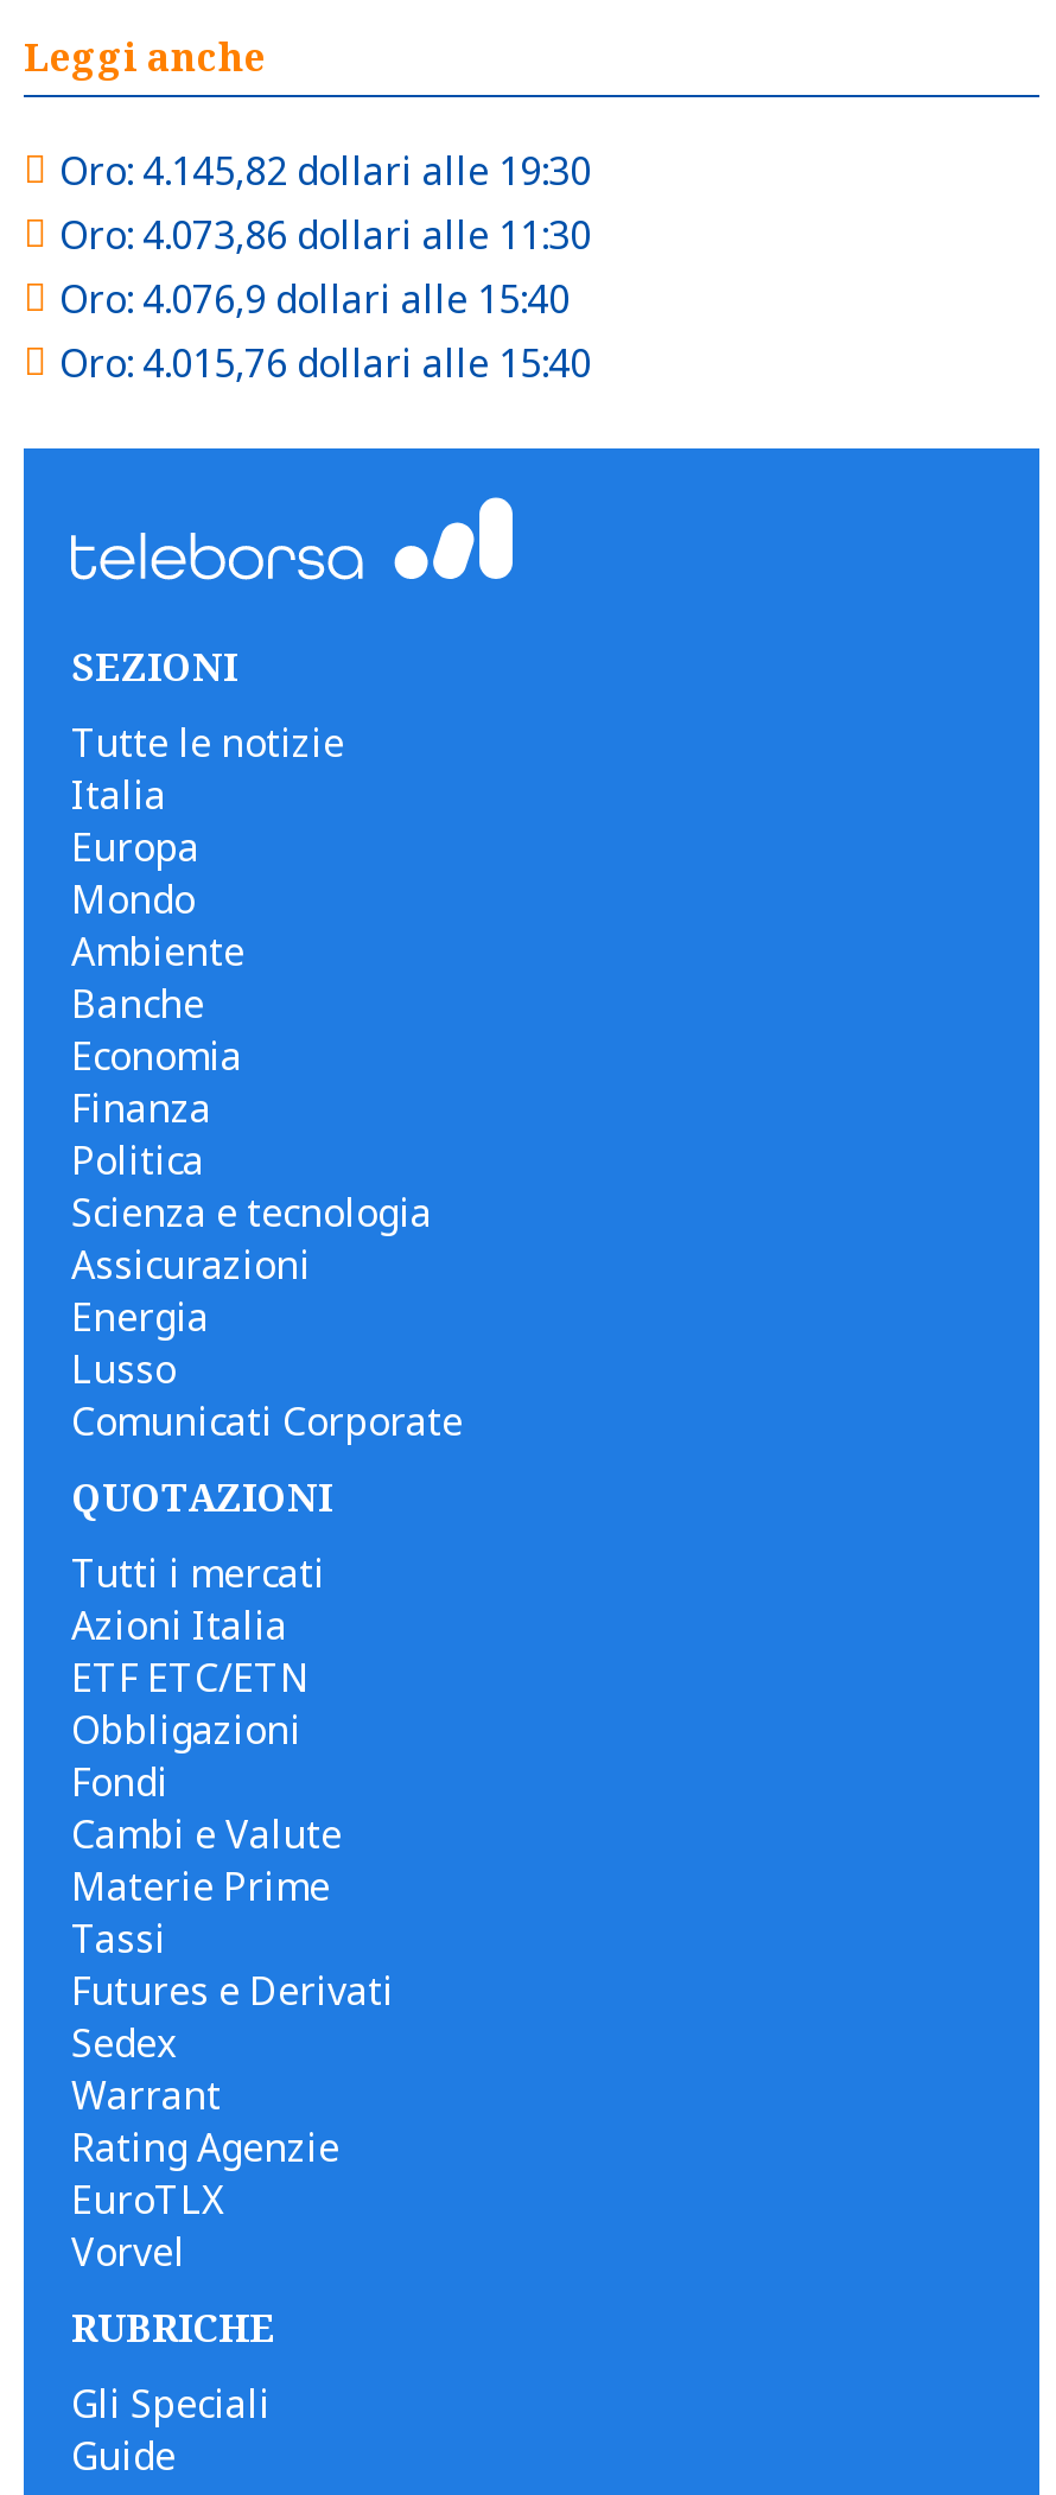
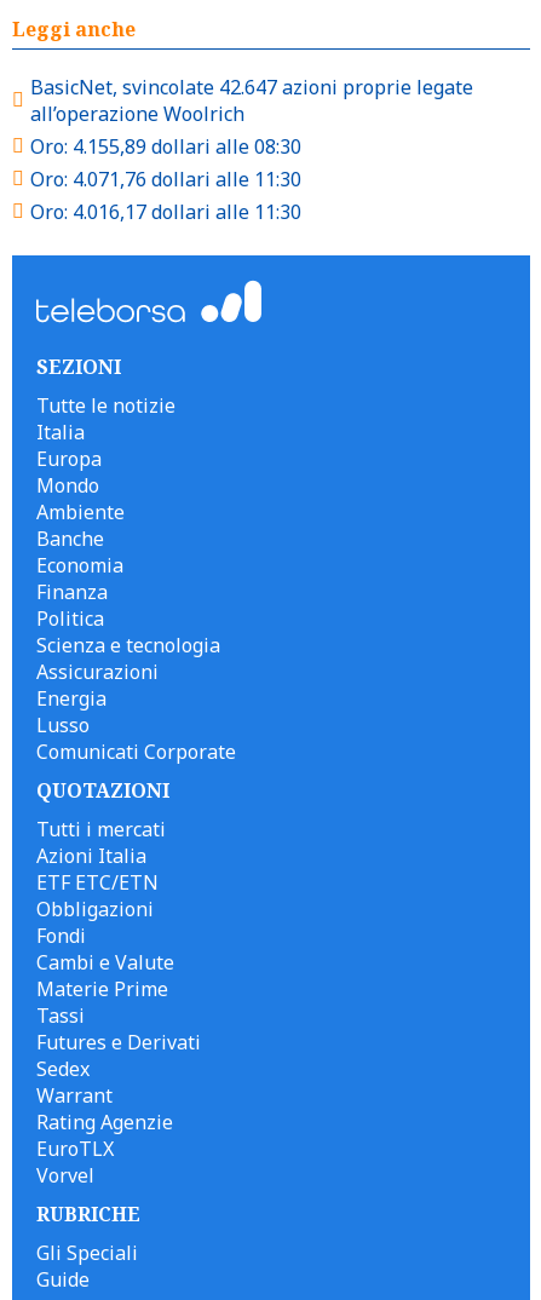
- Oro: 4.145,82 dollari alle 19:30
- Oro: 4.073,86 dollari alle 11:30
- Oro: 4.076,9 dollari alle 15:40
- Oro: 4.015,76 dollari alle 15:40
+ BasicNet, svincolate 42.647 azioni proprie legate
+ all’operazione Woolrich
+ Oro: 4.155,89 dollari alle 08:30
+ Oro: 4.071,76 dollari alle 11:30
+ Oro: 4.016,17 dollari alle 11:30
